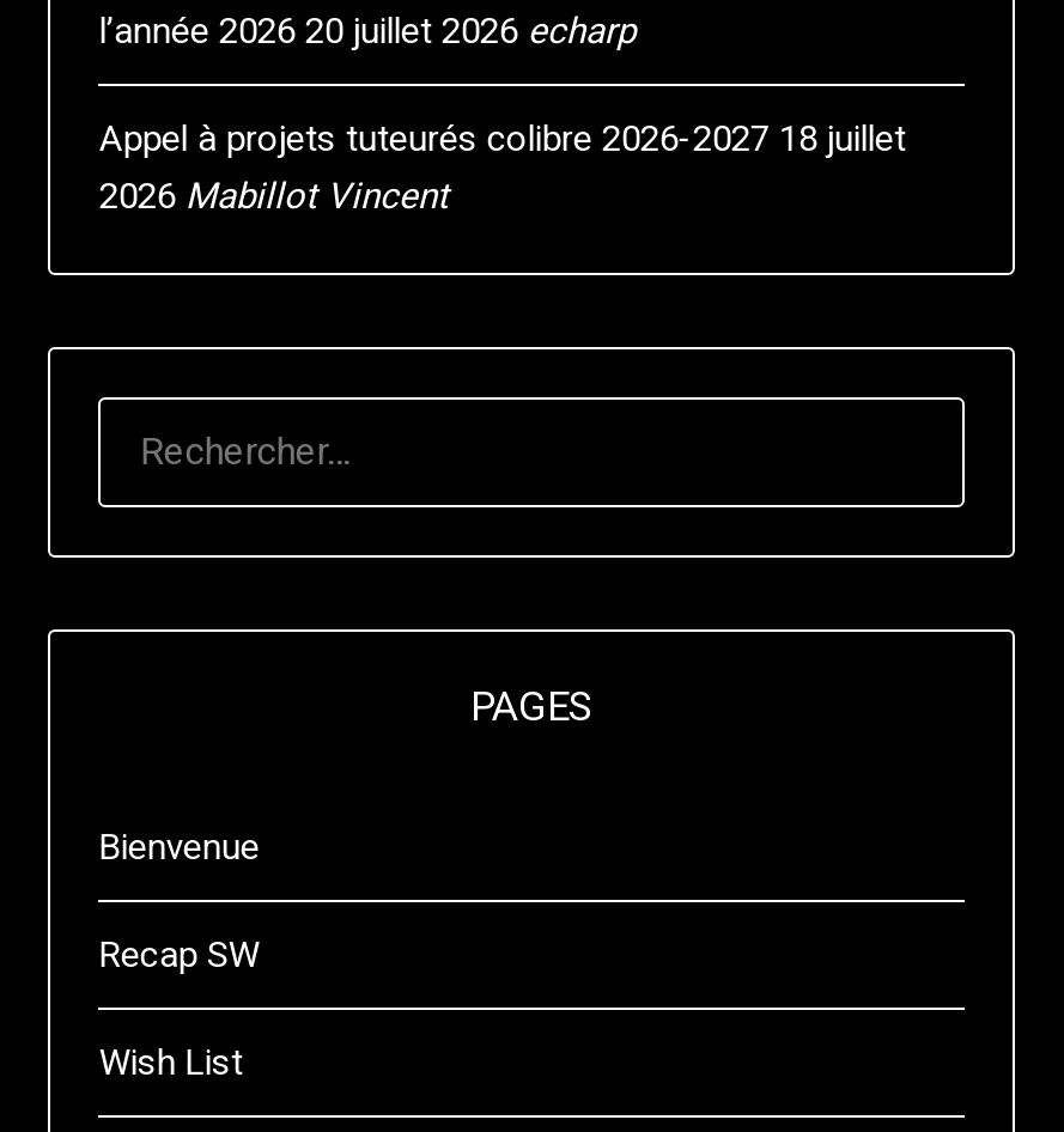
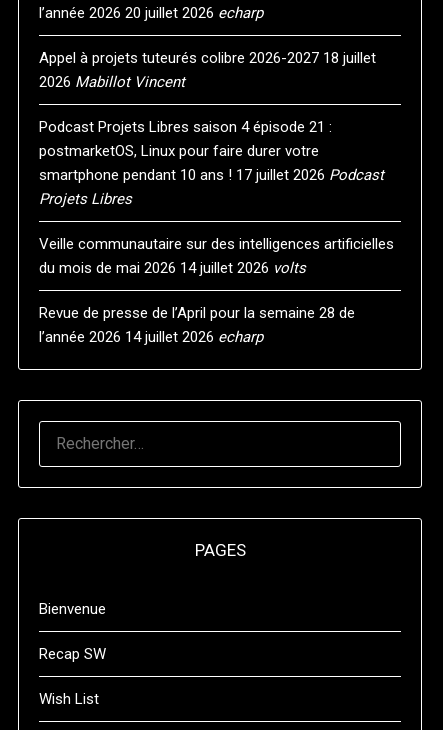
+ Podcast Projets Libres saison 4 épisode 21 :
+ postmarketOS, Linux pour faire durer votre
+ smartphone pendant 10 ans ! 17 juillet 2026 Podcast
+ Projets Libres
+ Veille communautaire sur des intelligences artificielles
+ du mois de mai 2026 14 juillet 2026 volts
+ Revue de presse de l’April pour la semaine 28 de
+ l’année 2026 14 juillet 2026 echarp
